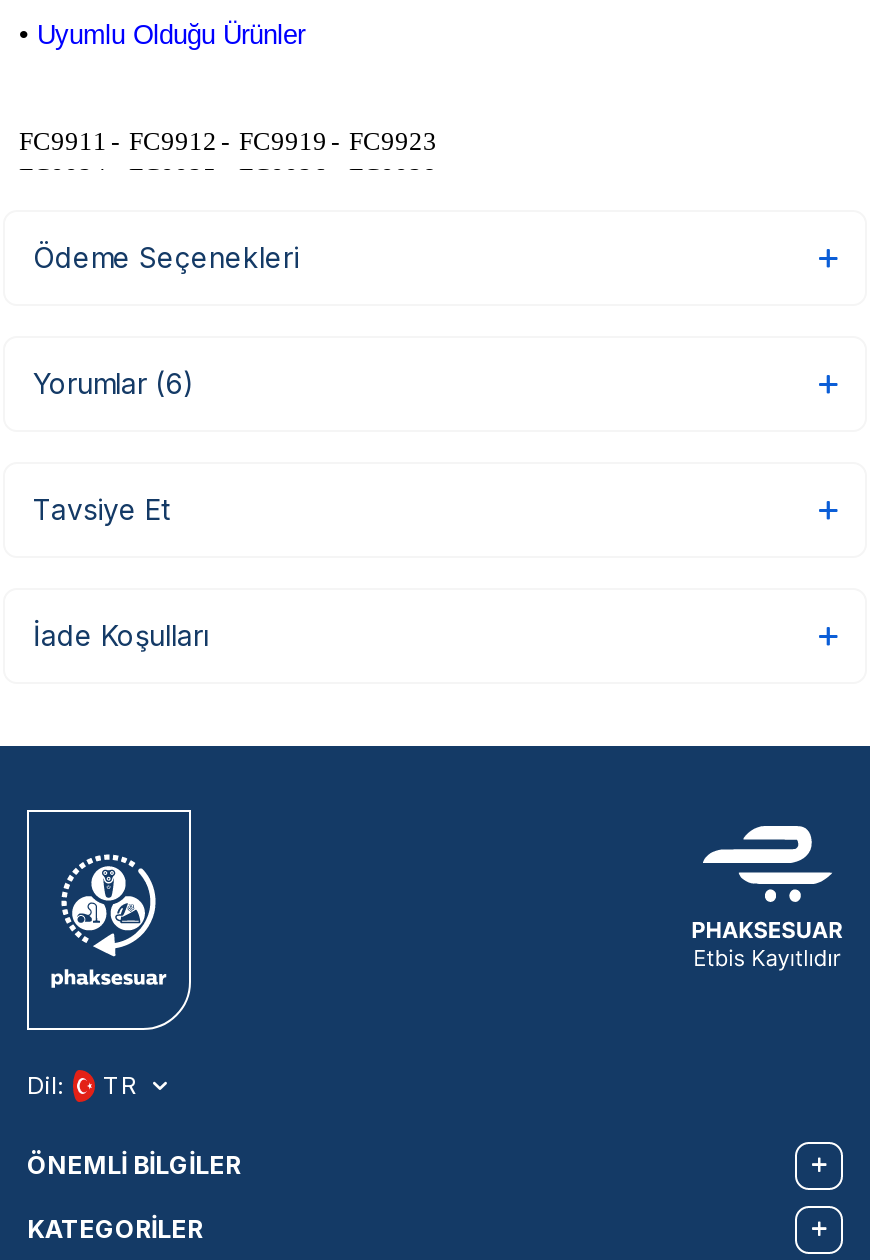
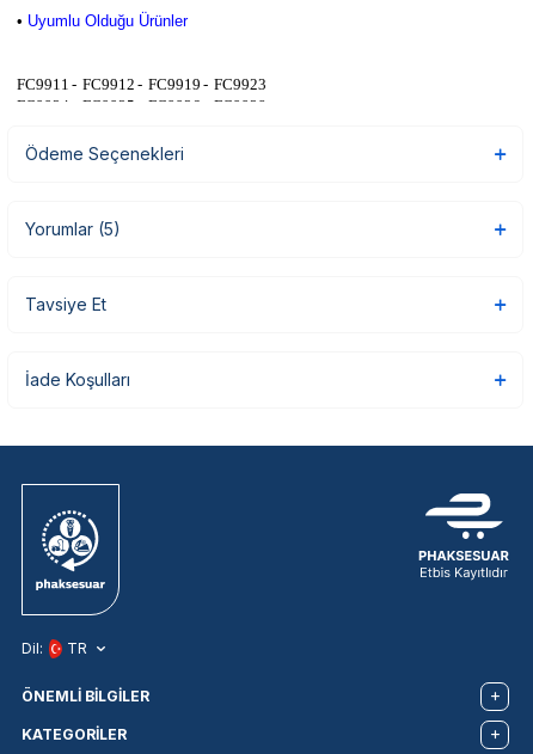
- Yorumlar (6)
+ Yorumlar (5)
